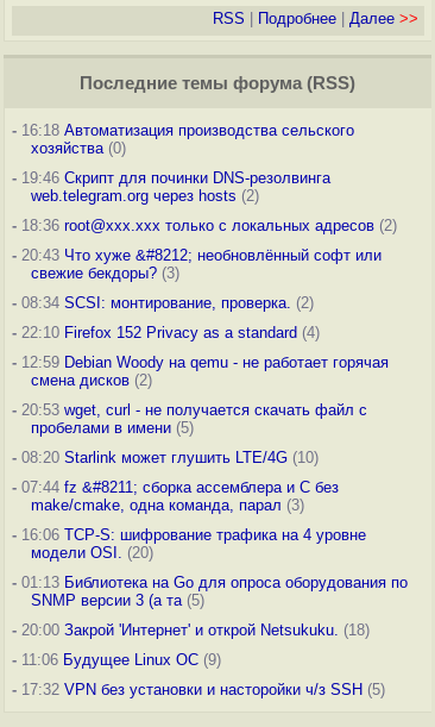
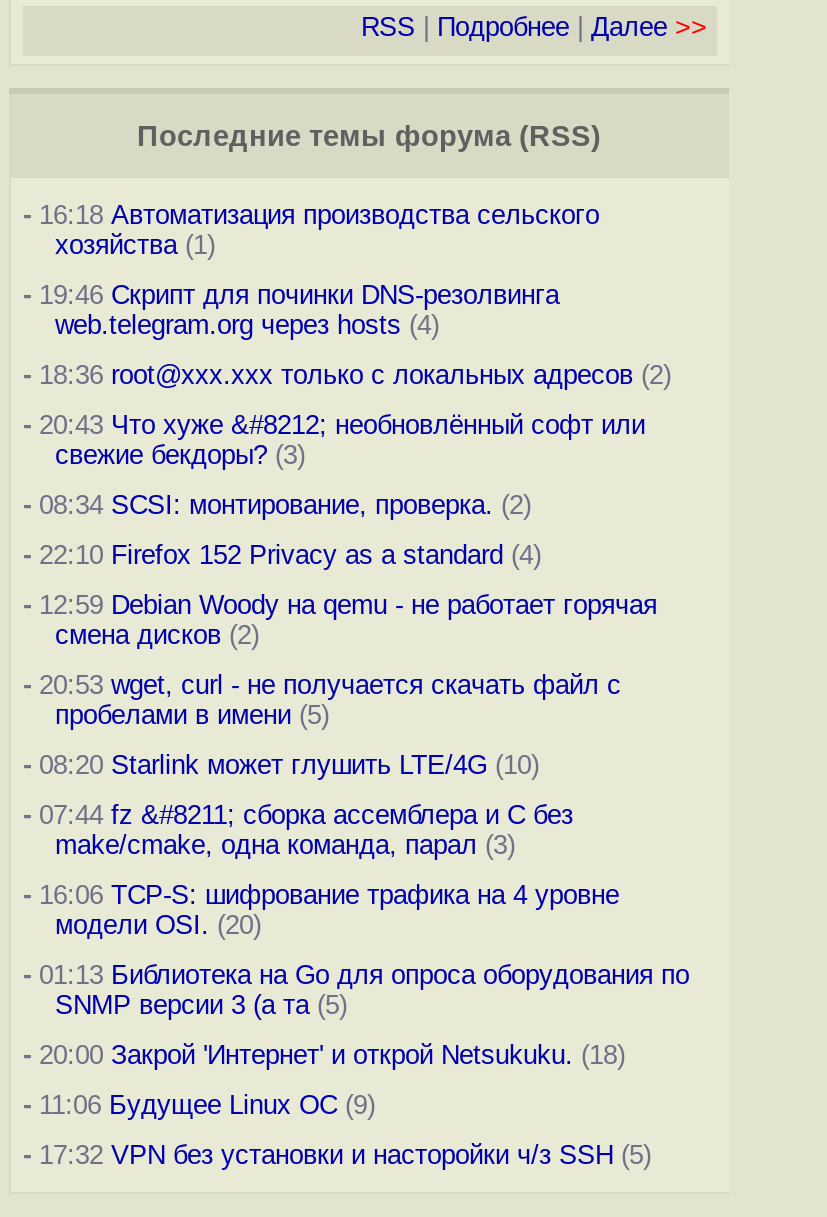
- хозяйства (0)
+ хозяйства (1)

- web.telegram.org через hosts (2)
+ web.telegram.org через hosts (4)
